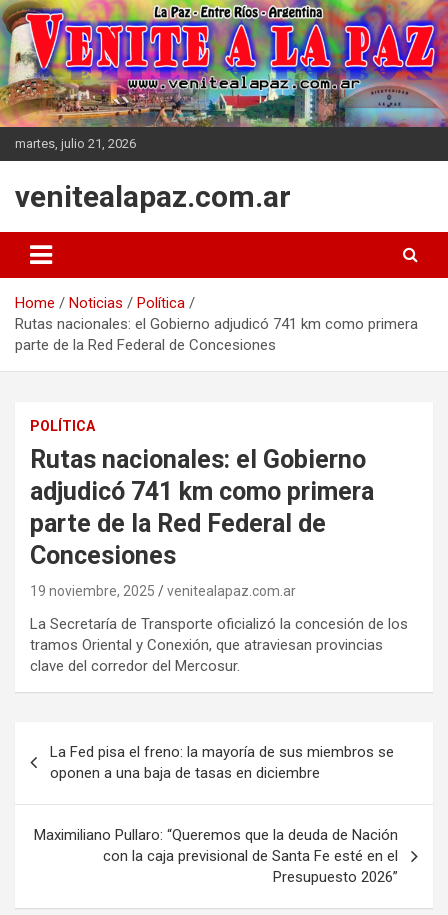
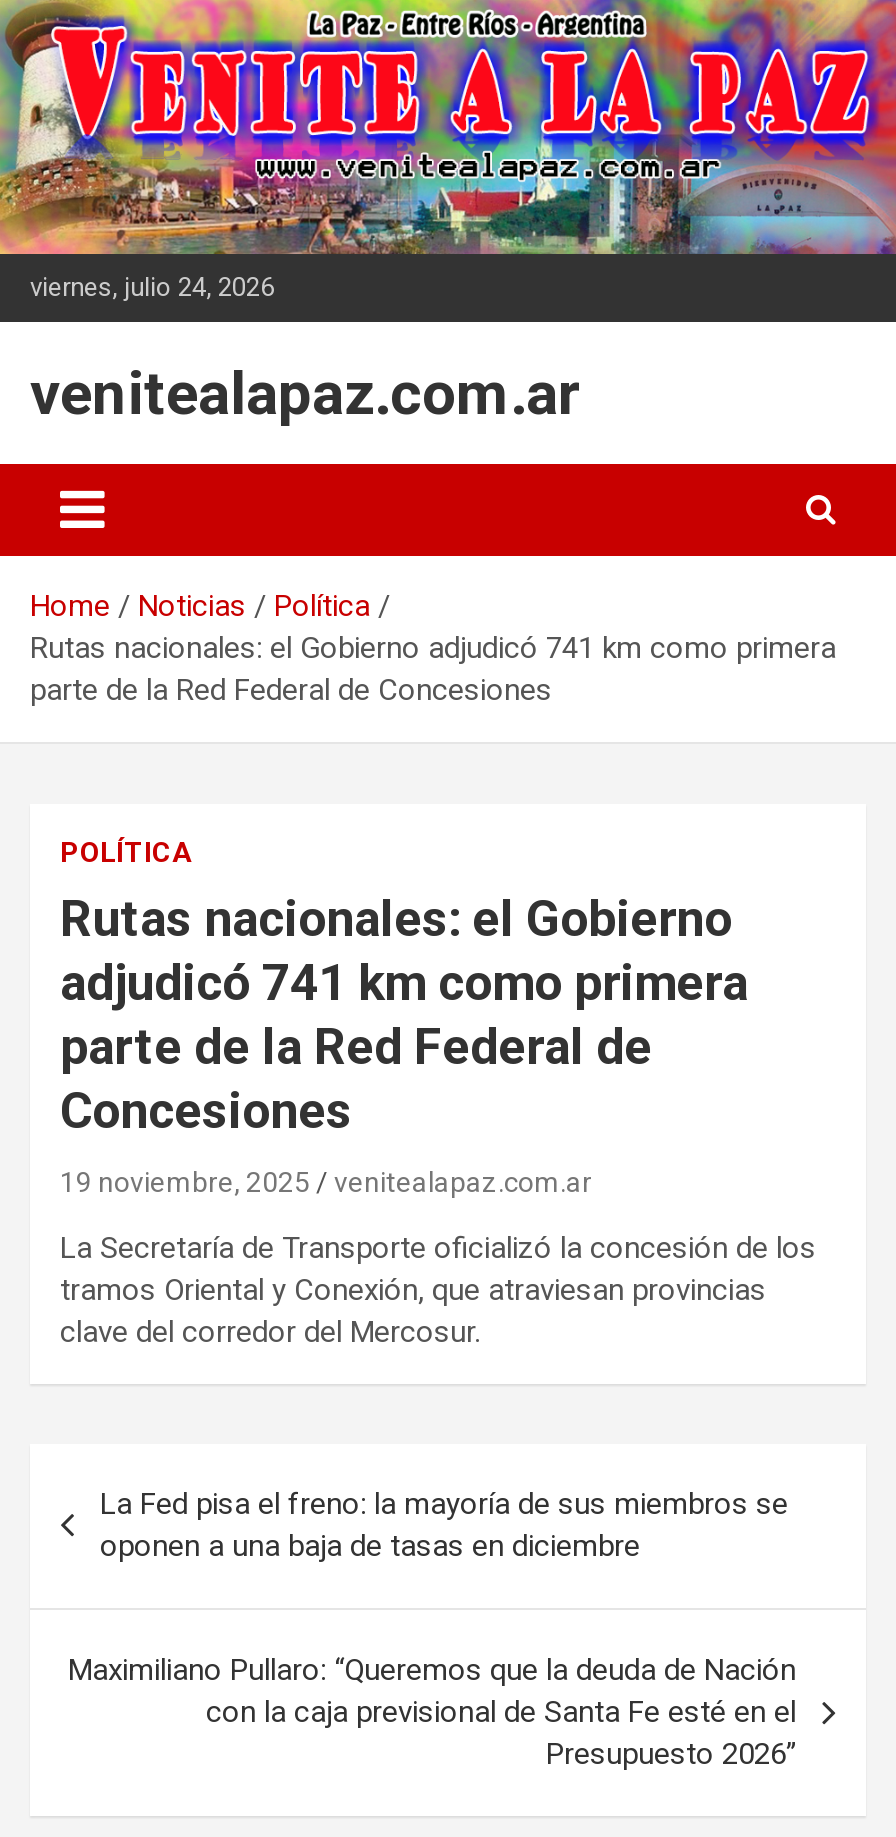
- martes, julio 21, 2026
+ viernes, julio 24, 2026
